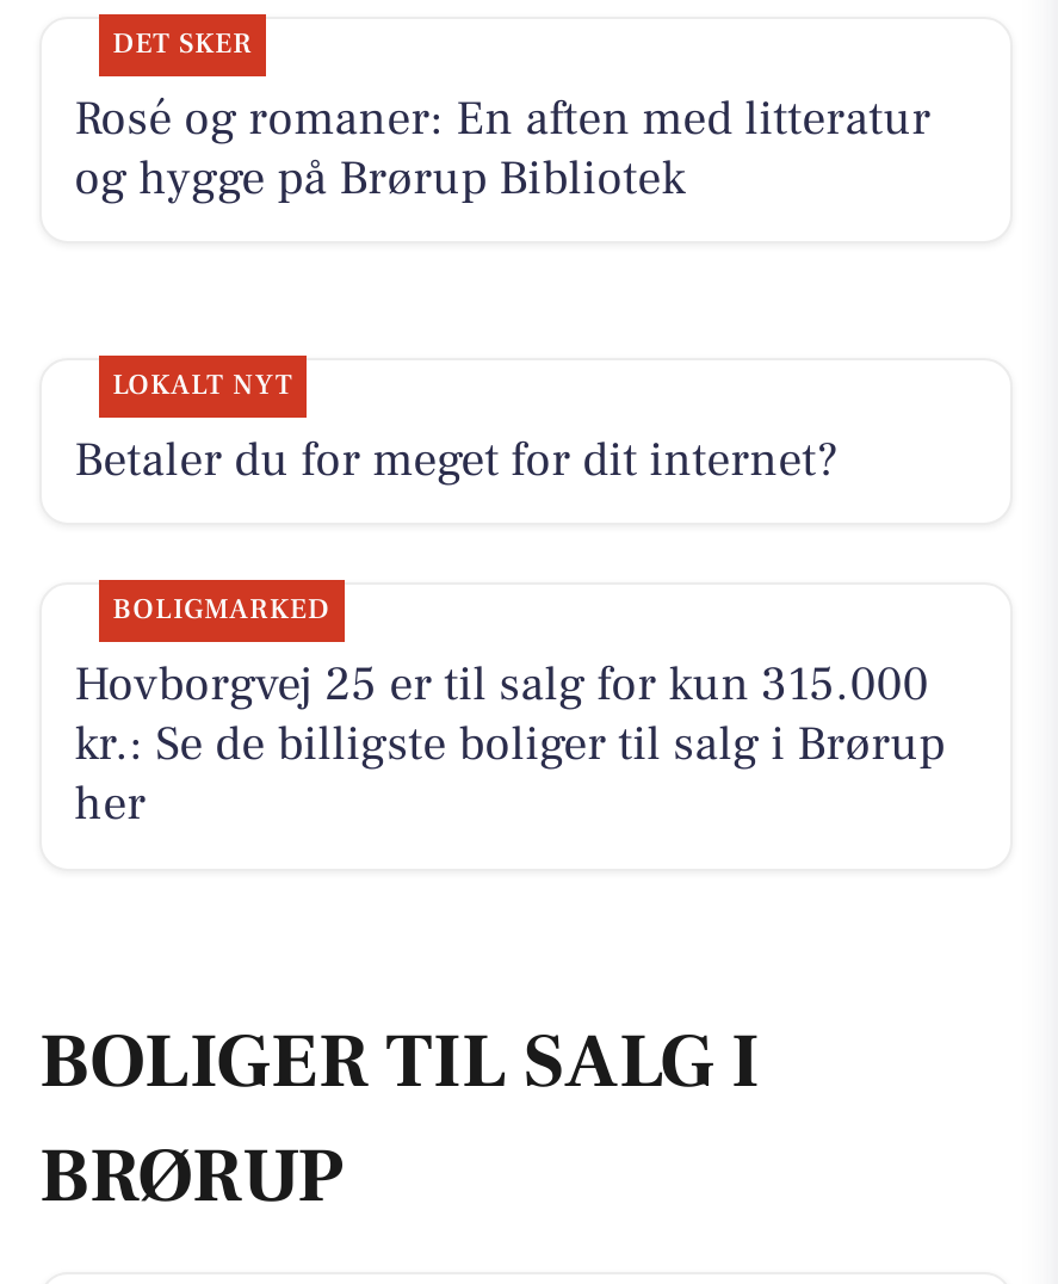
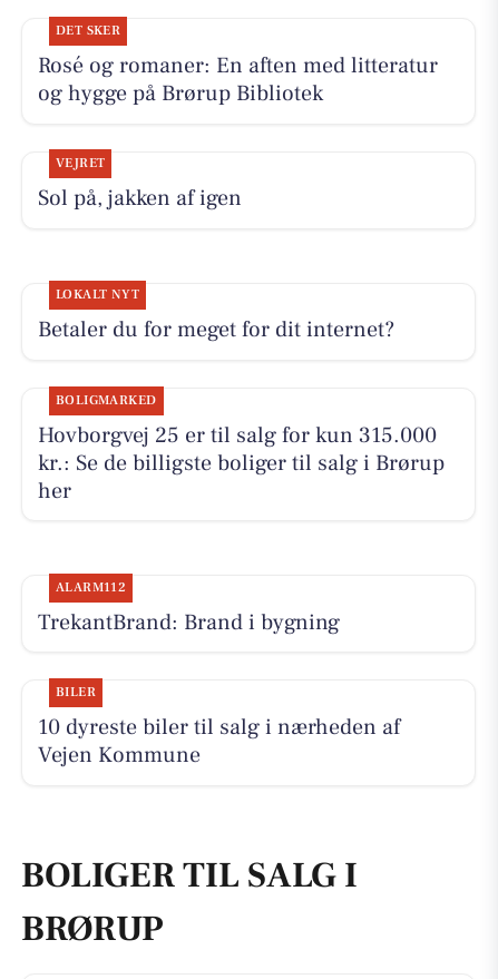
+ VEJRET
+ Sol på, jakken af igen

+ ALARM112
+ TrekantBrand: Brand i bygning
+ BILER
+ 10 dyreste biler til salg i nærheden af
+ Vejen Kommune
